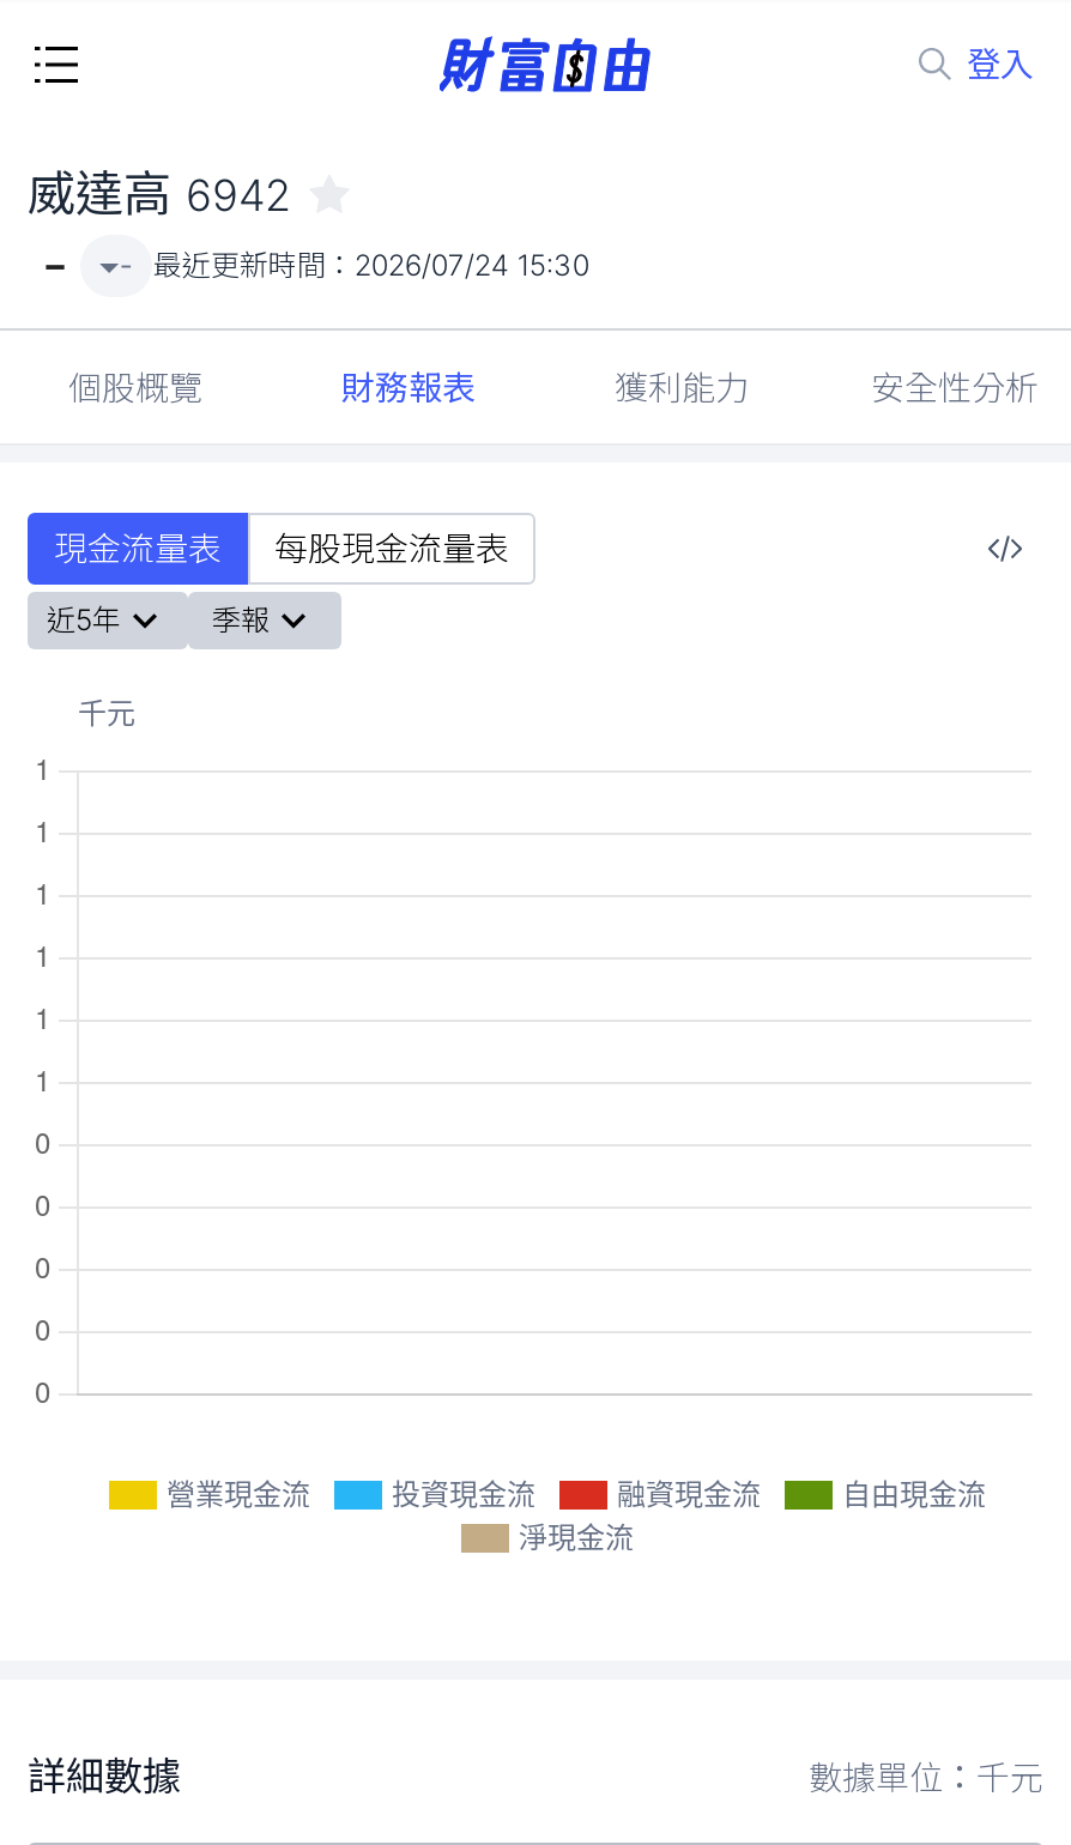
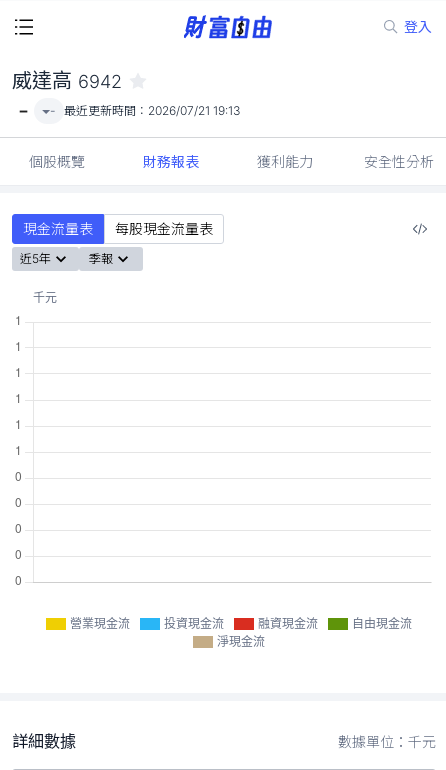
- - 最近更新時間：2026/07/24 15:30
+ - 最近更新時間：2026/07/21 19:13
